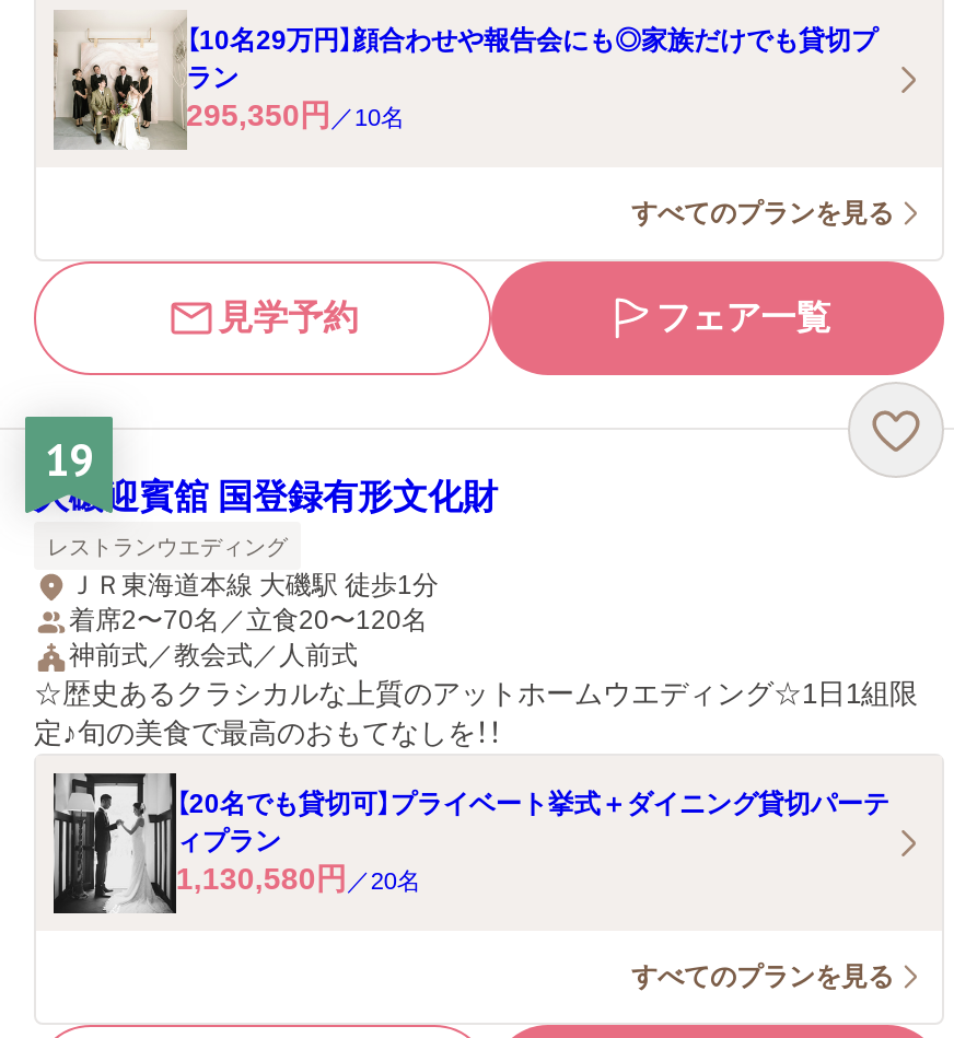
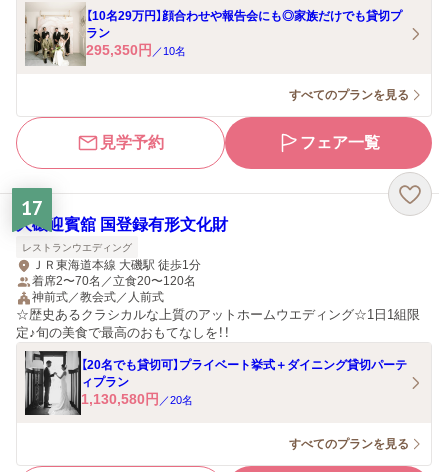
- 19
+ 17
